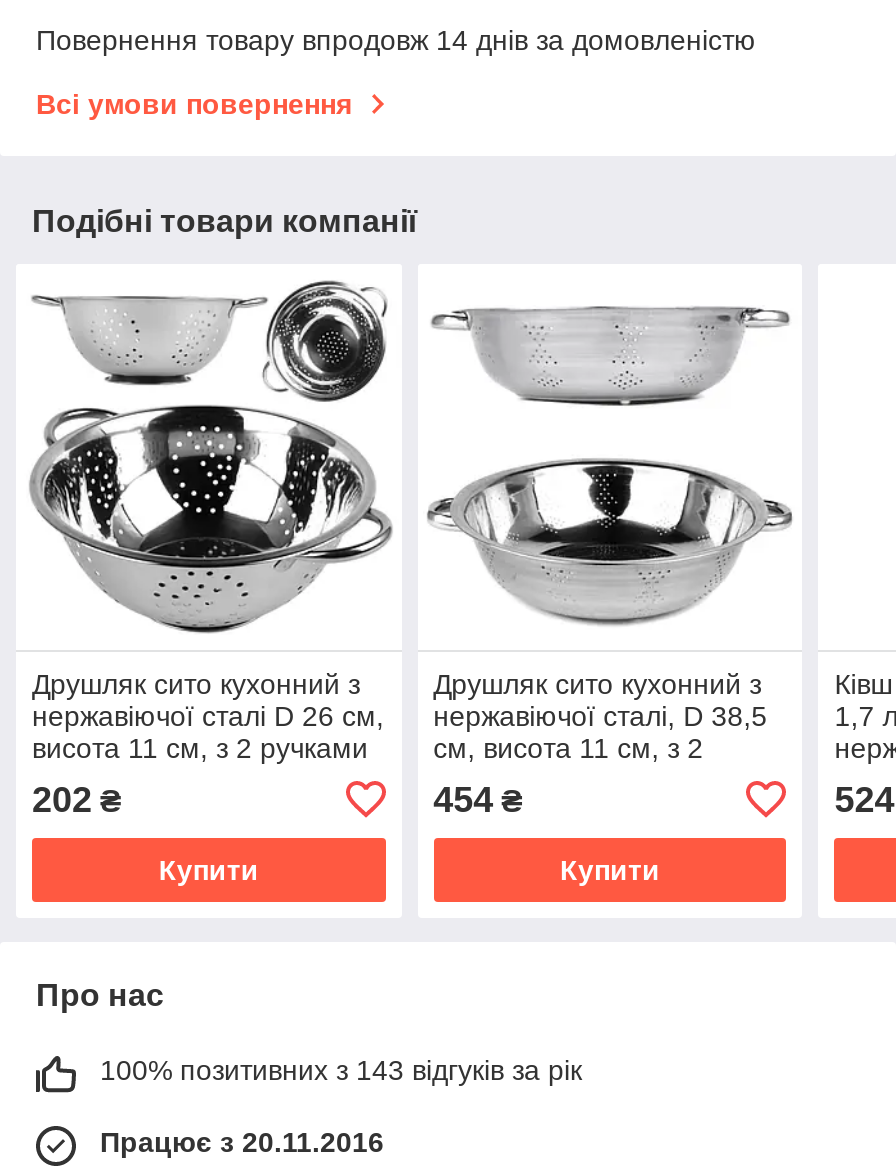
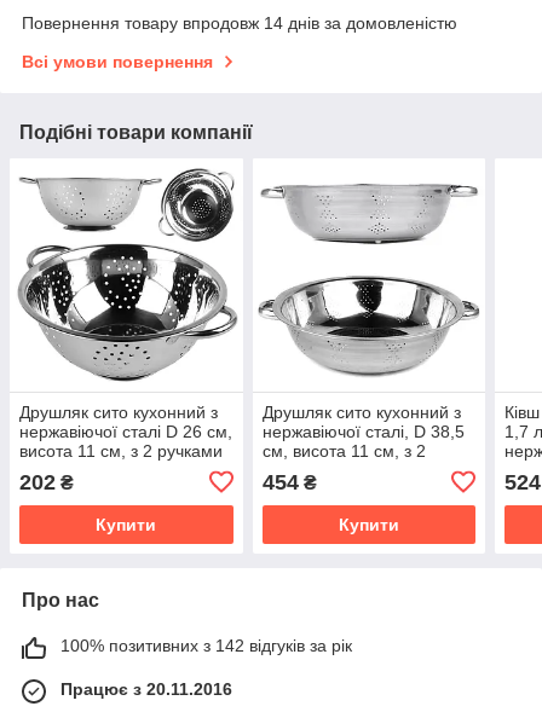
- 100% позитивних з 143 відгуків за рік
+ 100% позитивних з 142 відгуків за рік
